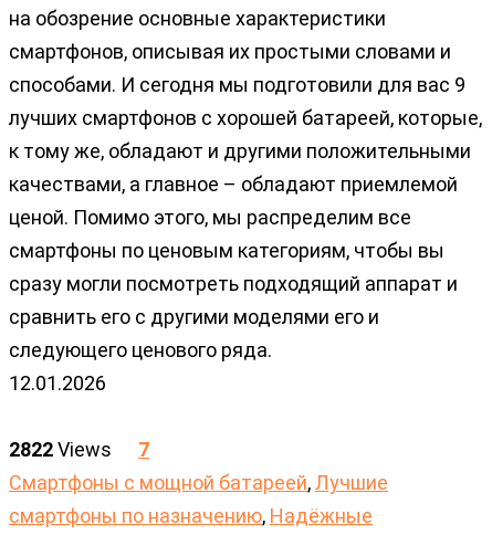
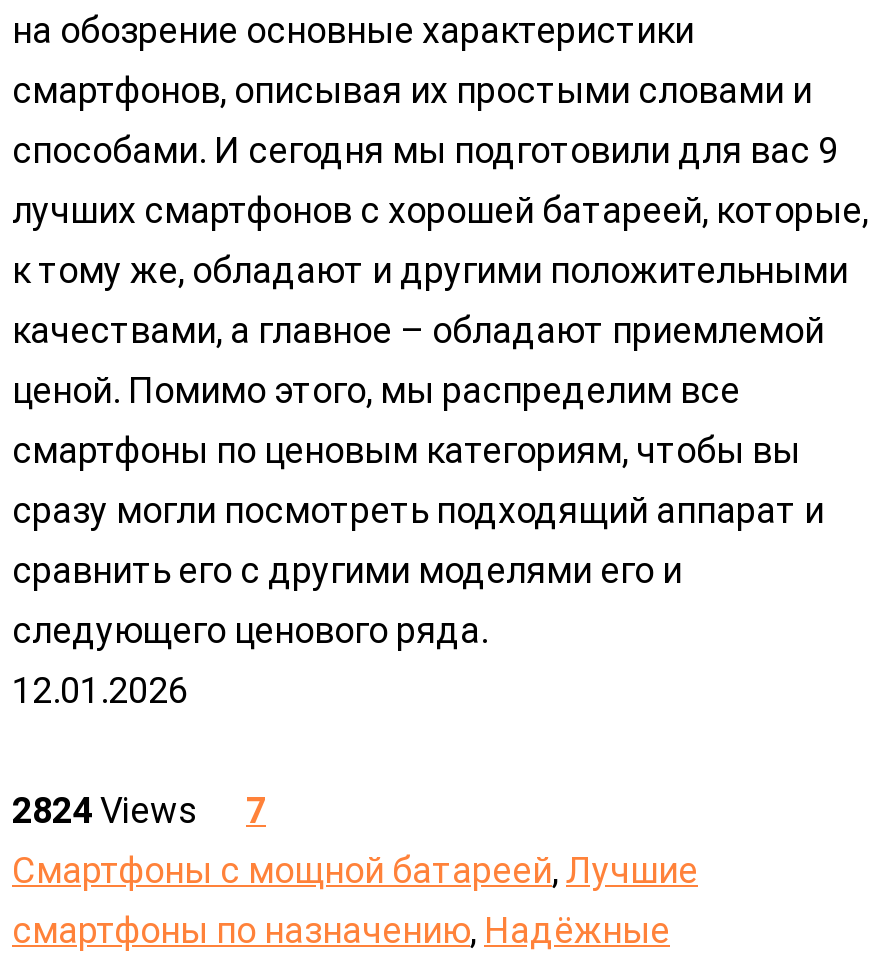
- 2822 Views 7
+ 2824 Views 7
